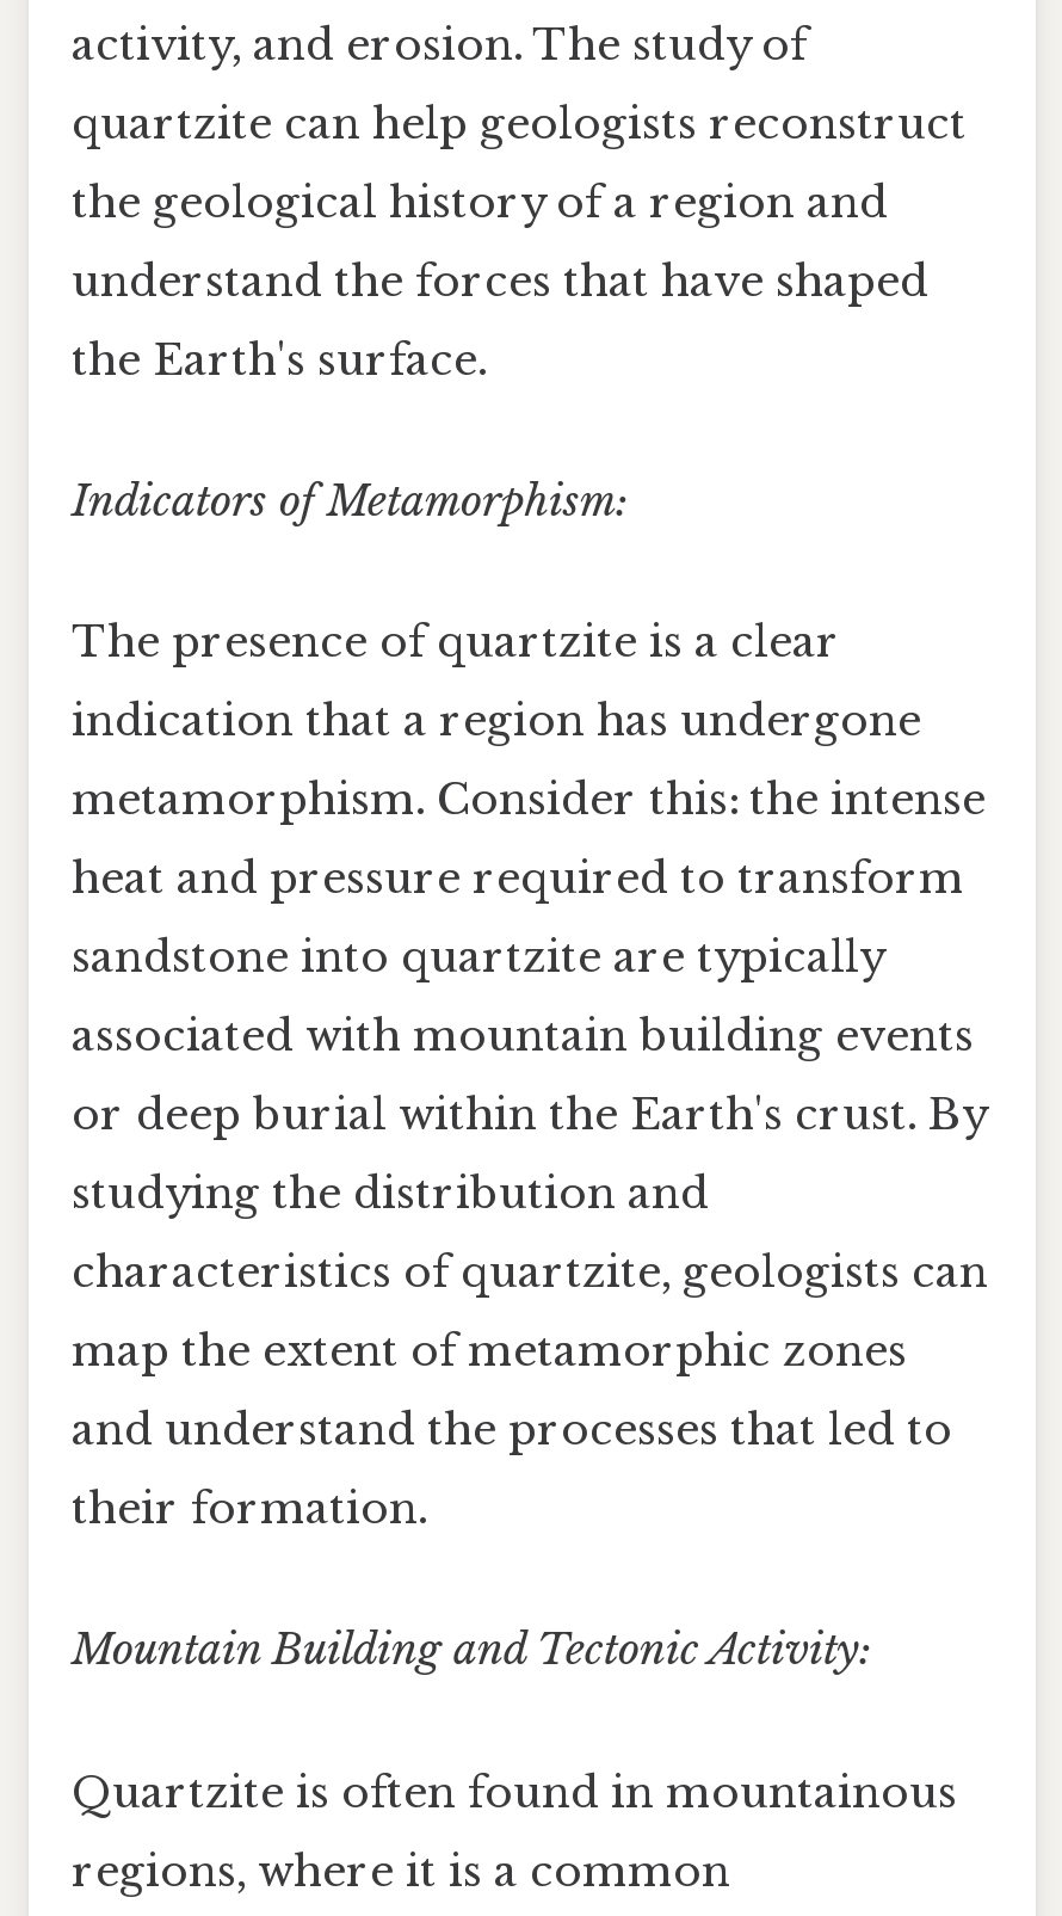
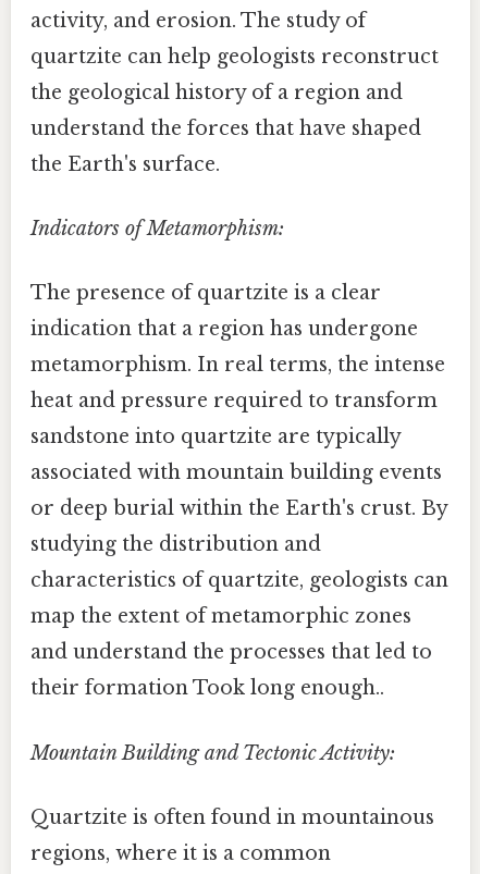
- metamorphism. Consider this: the intense
+ metamorphism. In real terms, the intense

- their formation.
+ their formation Took long enough..
